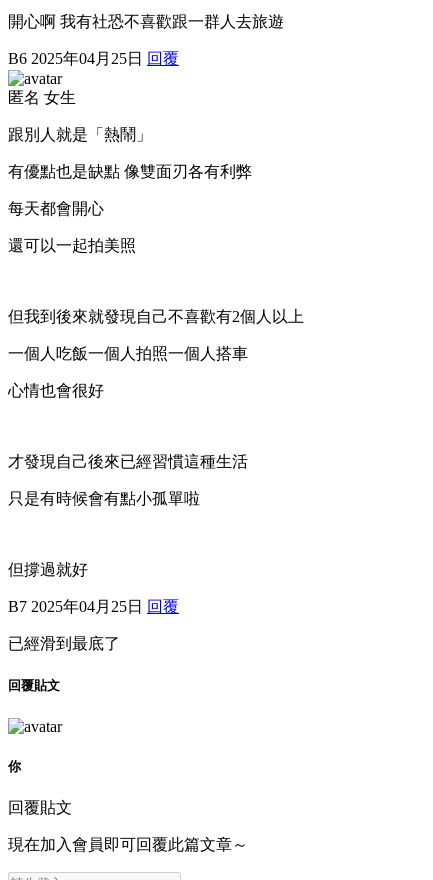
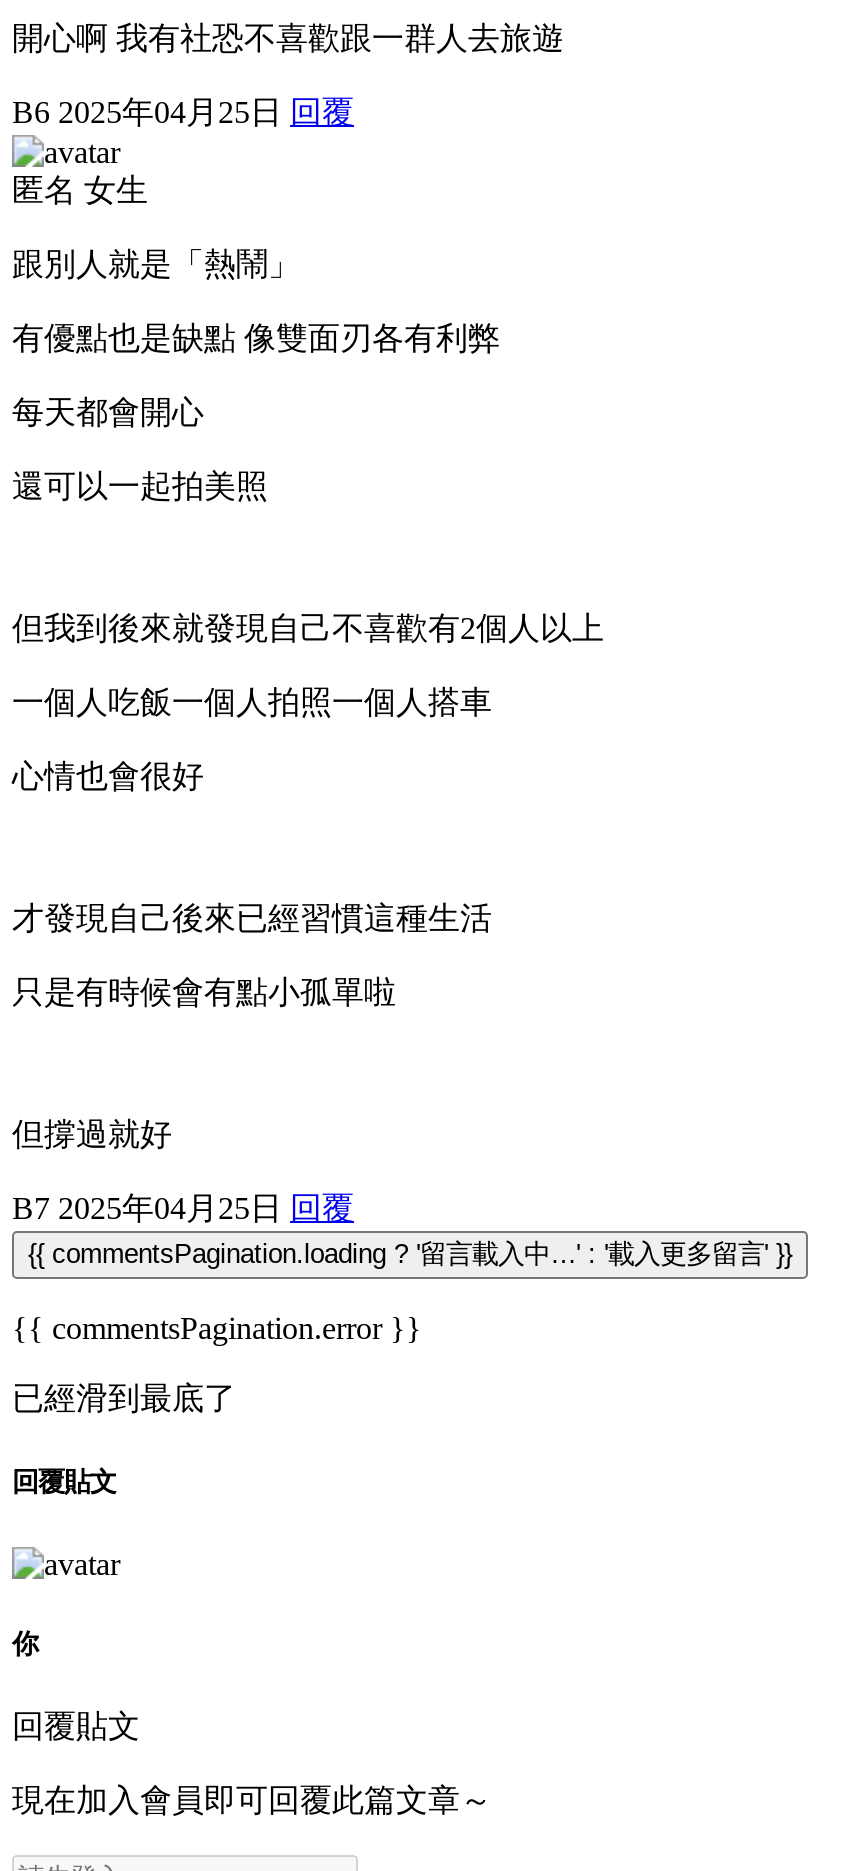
+ {{ commentsPagination.loading ? '留言載入中…' : '載入更多留言' }}
+ {{ commentsPagination.error }}
